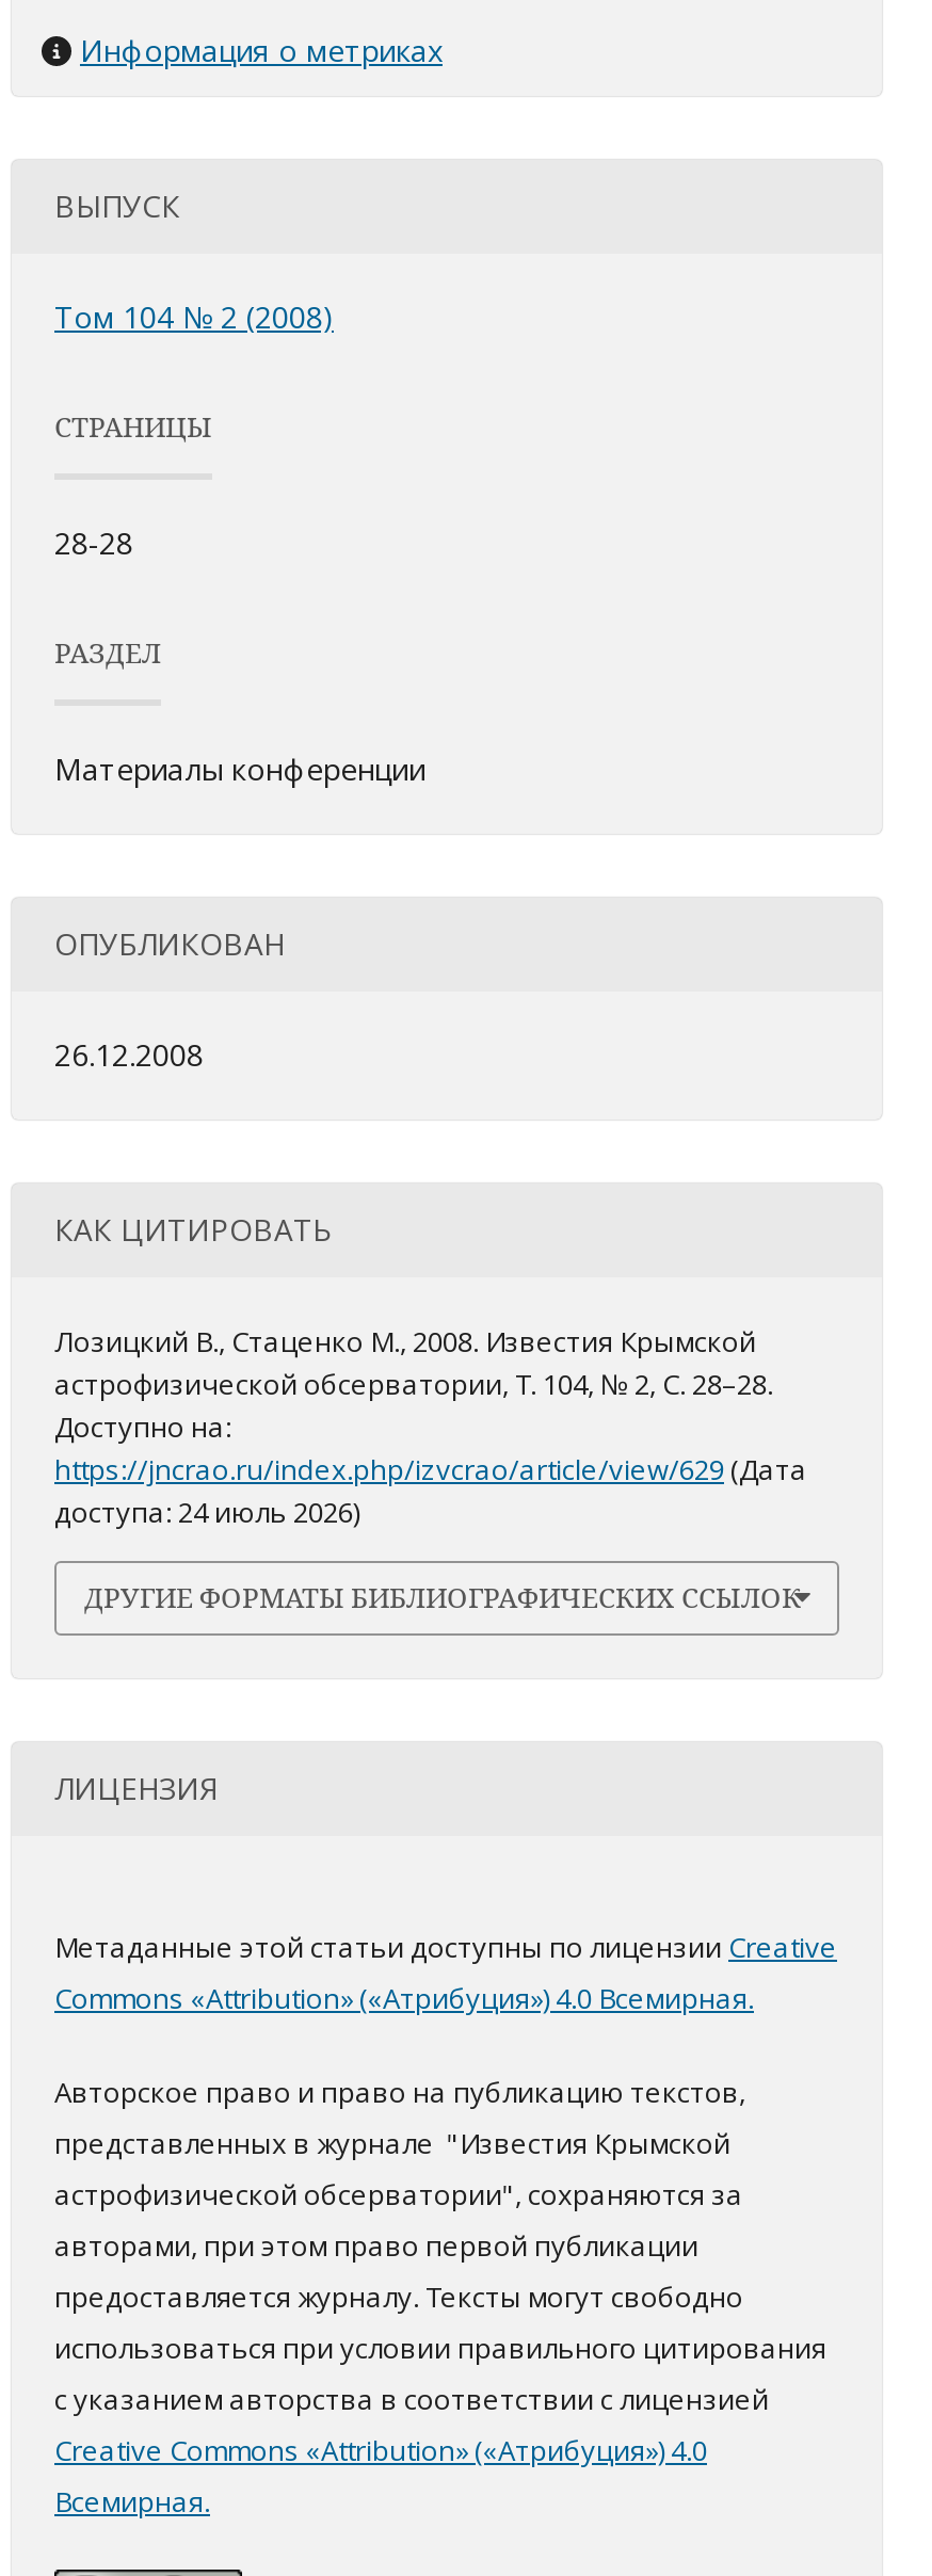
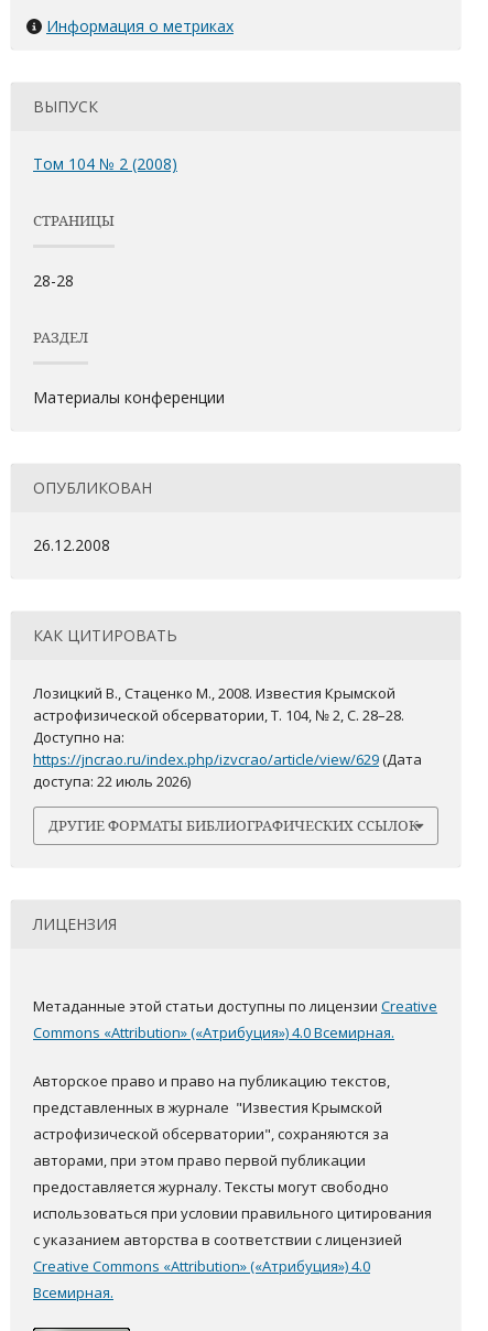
- доступа: 24 июль 2026)
+ доступа: 22 июль 2026)
